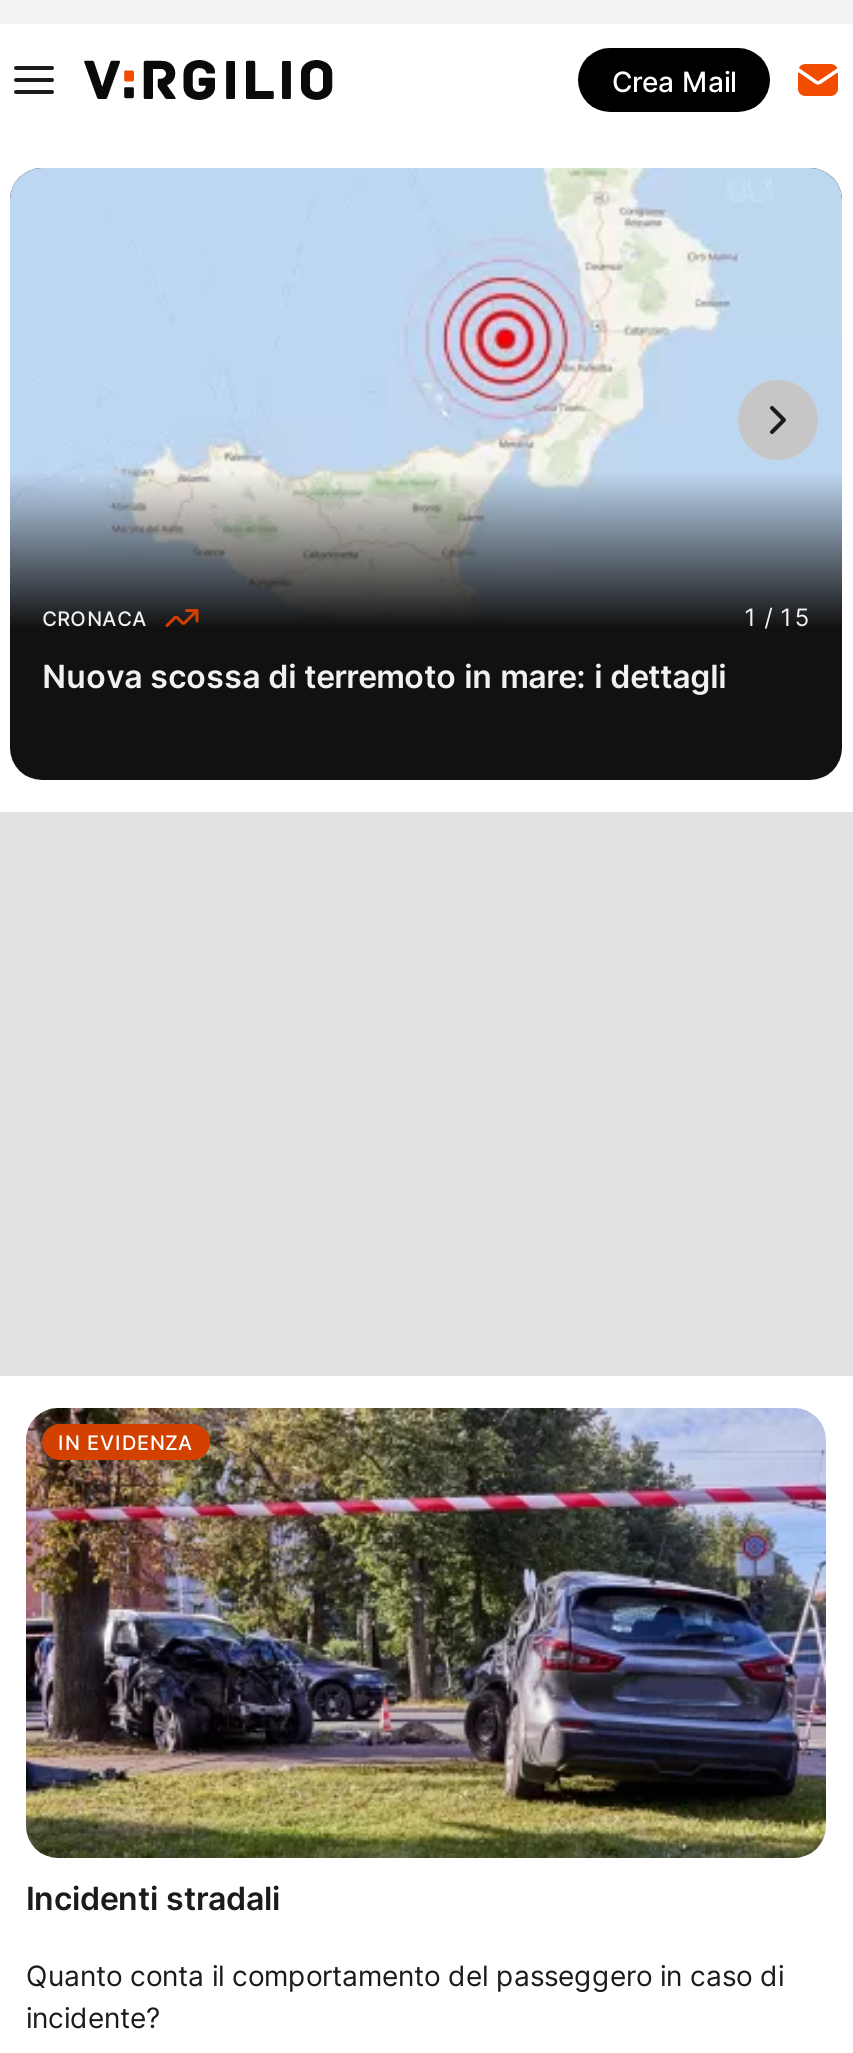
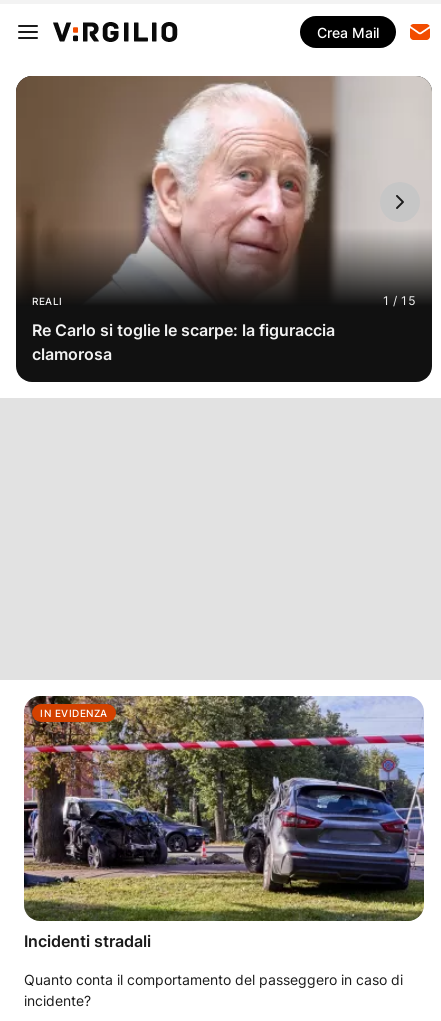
- [image]
- CRONACA
+ [image]
+ REALI

- Nuova scossa di terremoto in mare: i dettagli
+ Re Carlo si toglie le scarpe: la figuraccia
+ clamorosa
